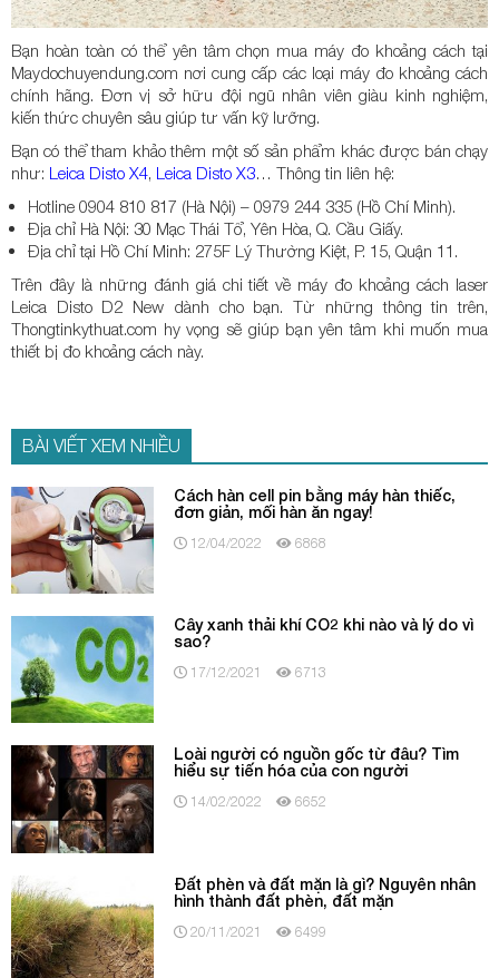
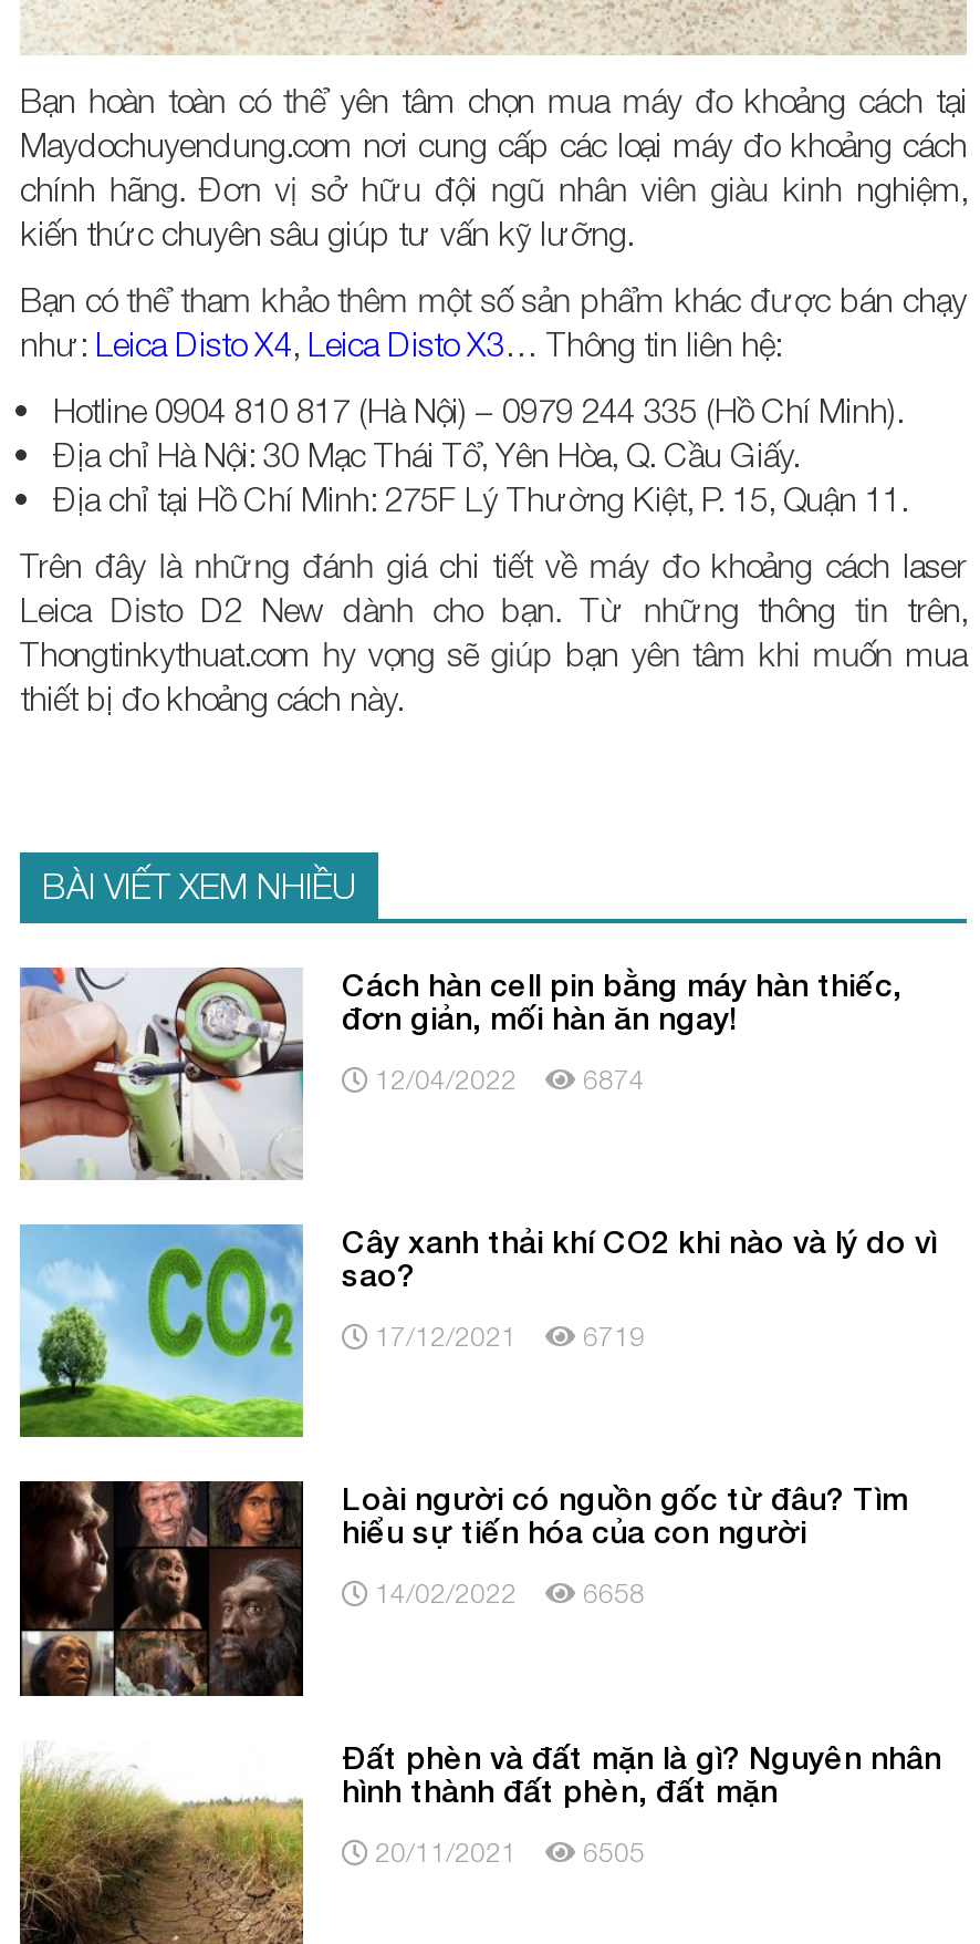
- 12/04/2022 6868
+ 12/04/2022 6874

- 17/12/2021 6713
+ 17/12/2021 6719

- 14/02/2022 6652
+ 14/02/2022 6658

- 20/11/2021 6499
+ 20/11/2021 6505
